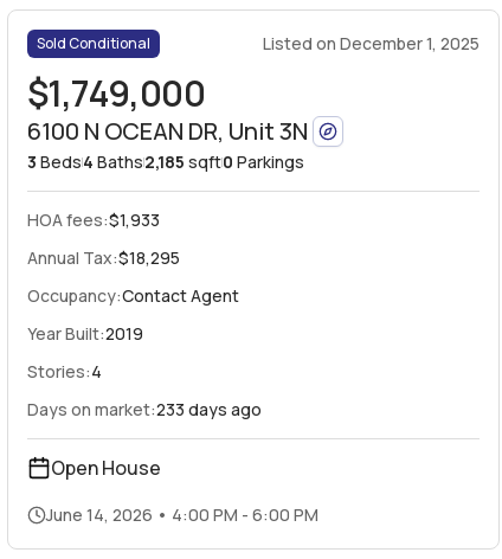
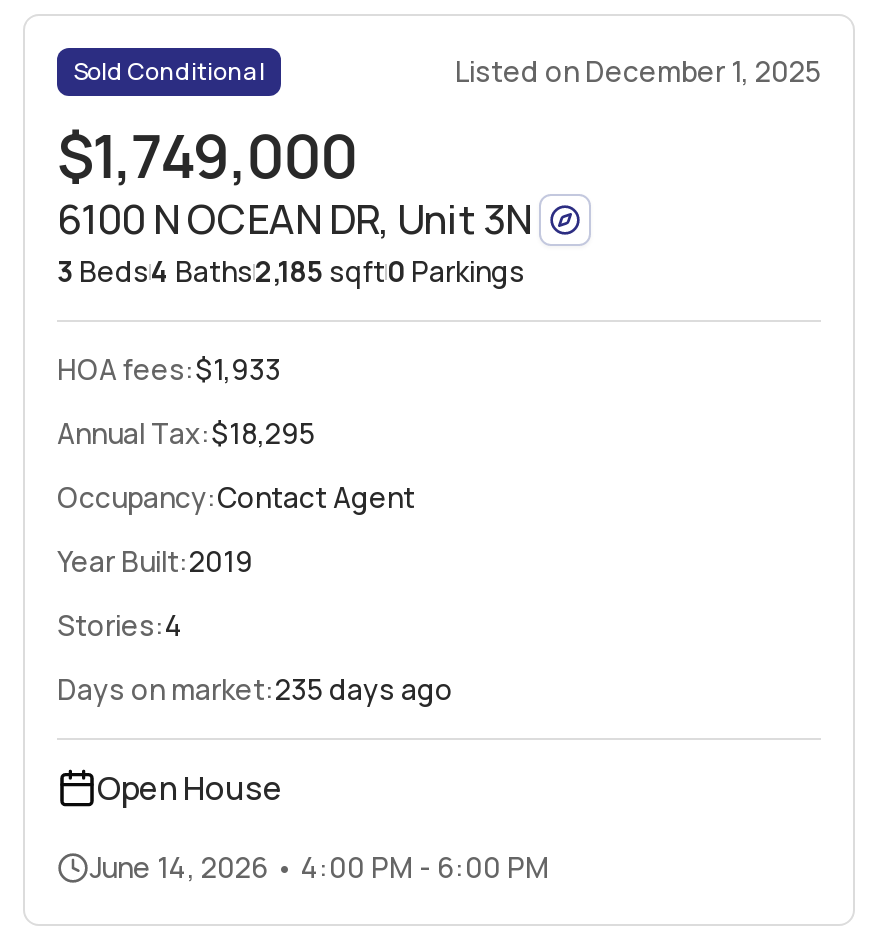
- Days on market:233 days ago
+ Days on market:235 days ago
